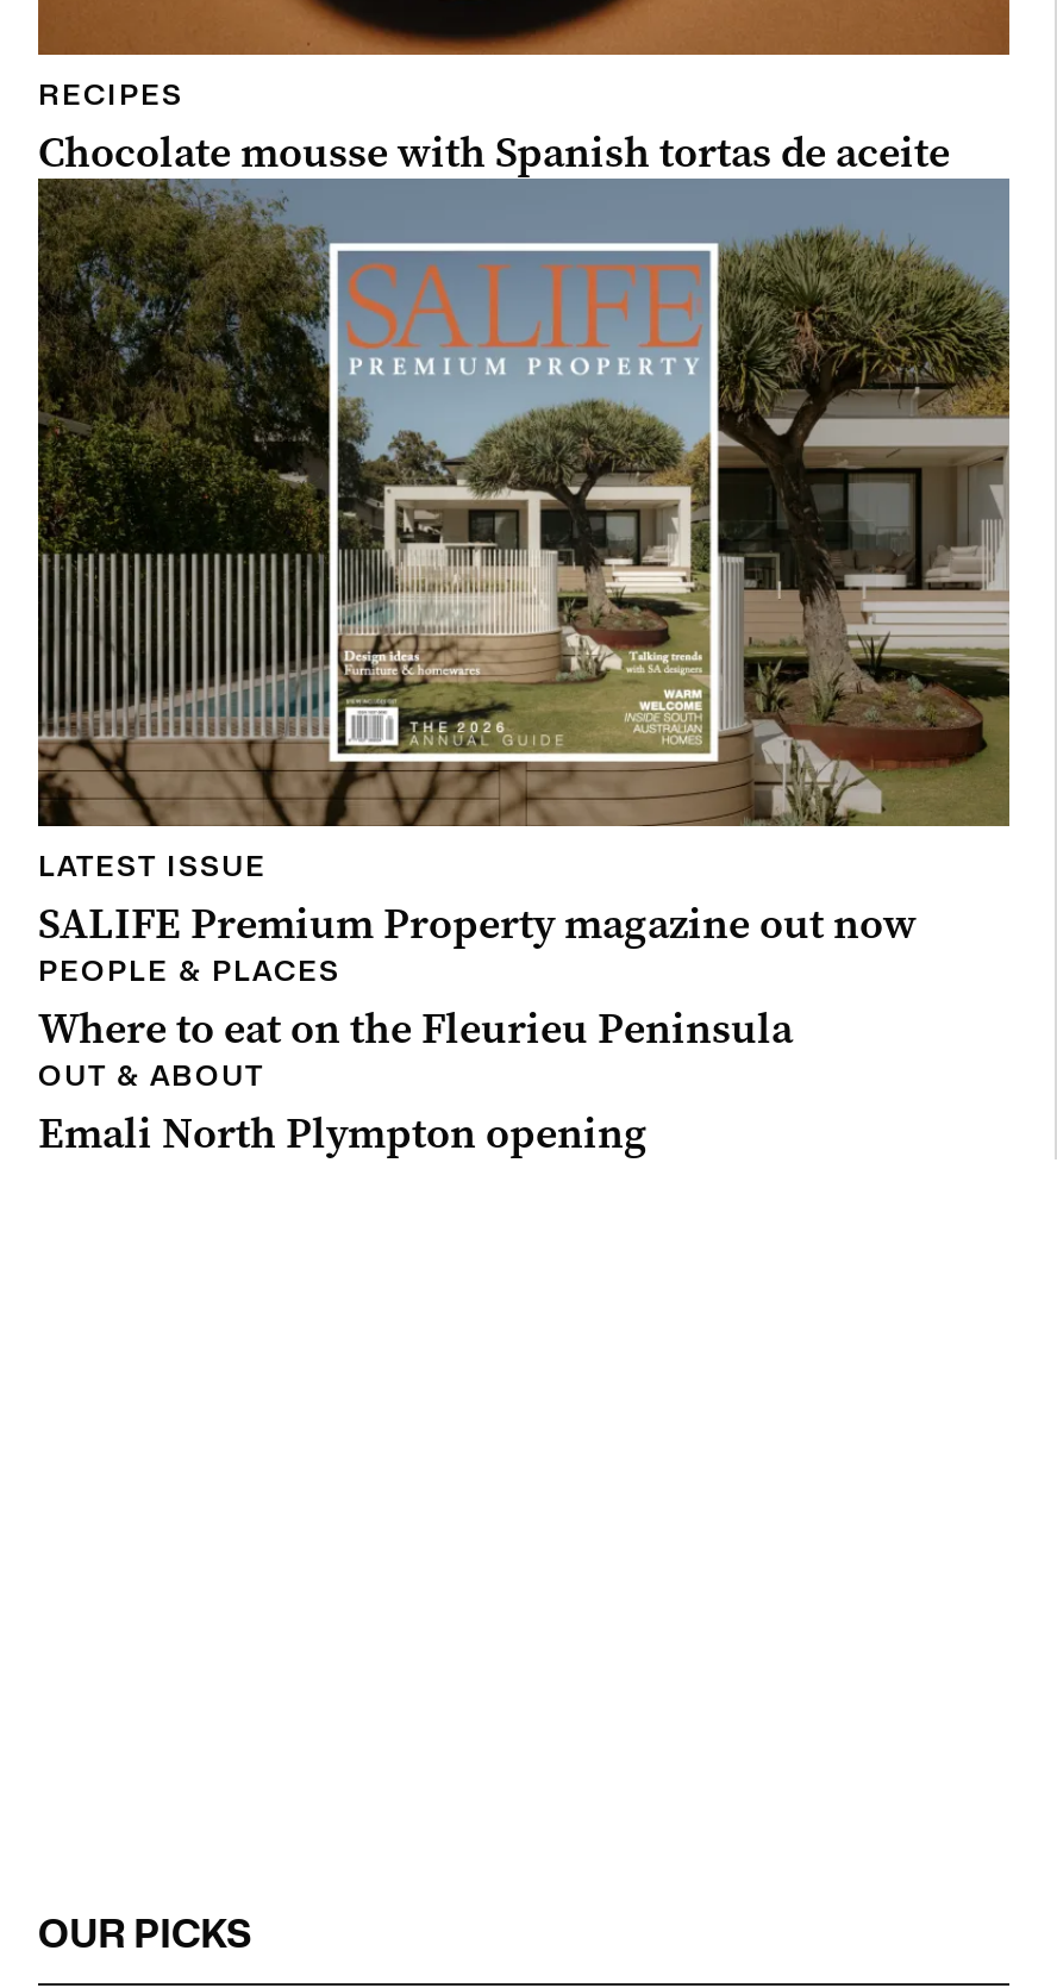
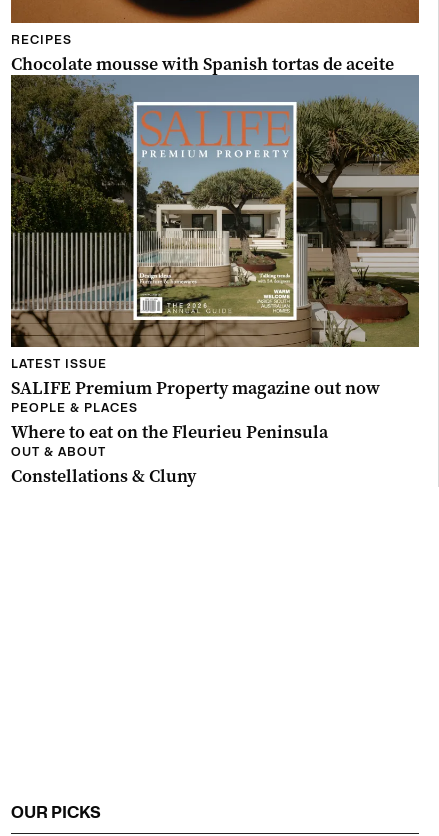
- Emali North Plympton opening
+ Constellations & Cluny
